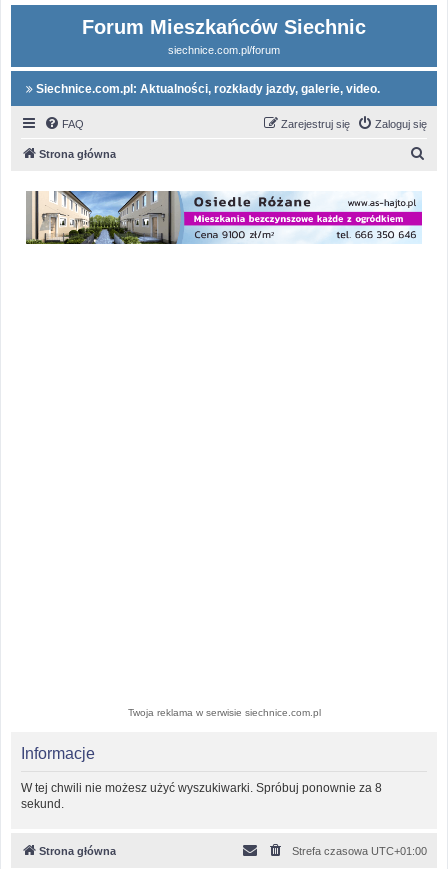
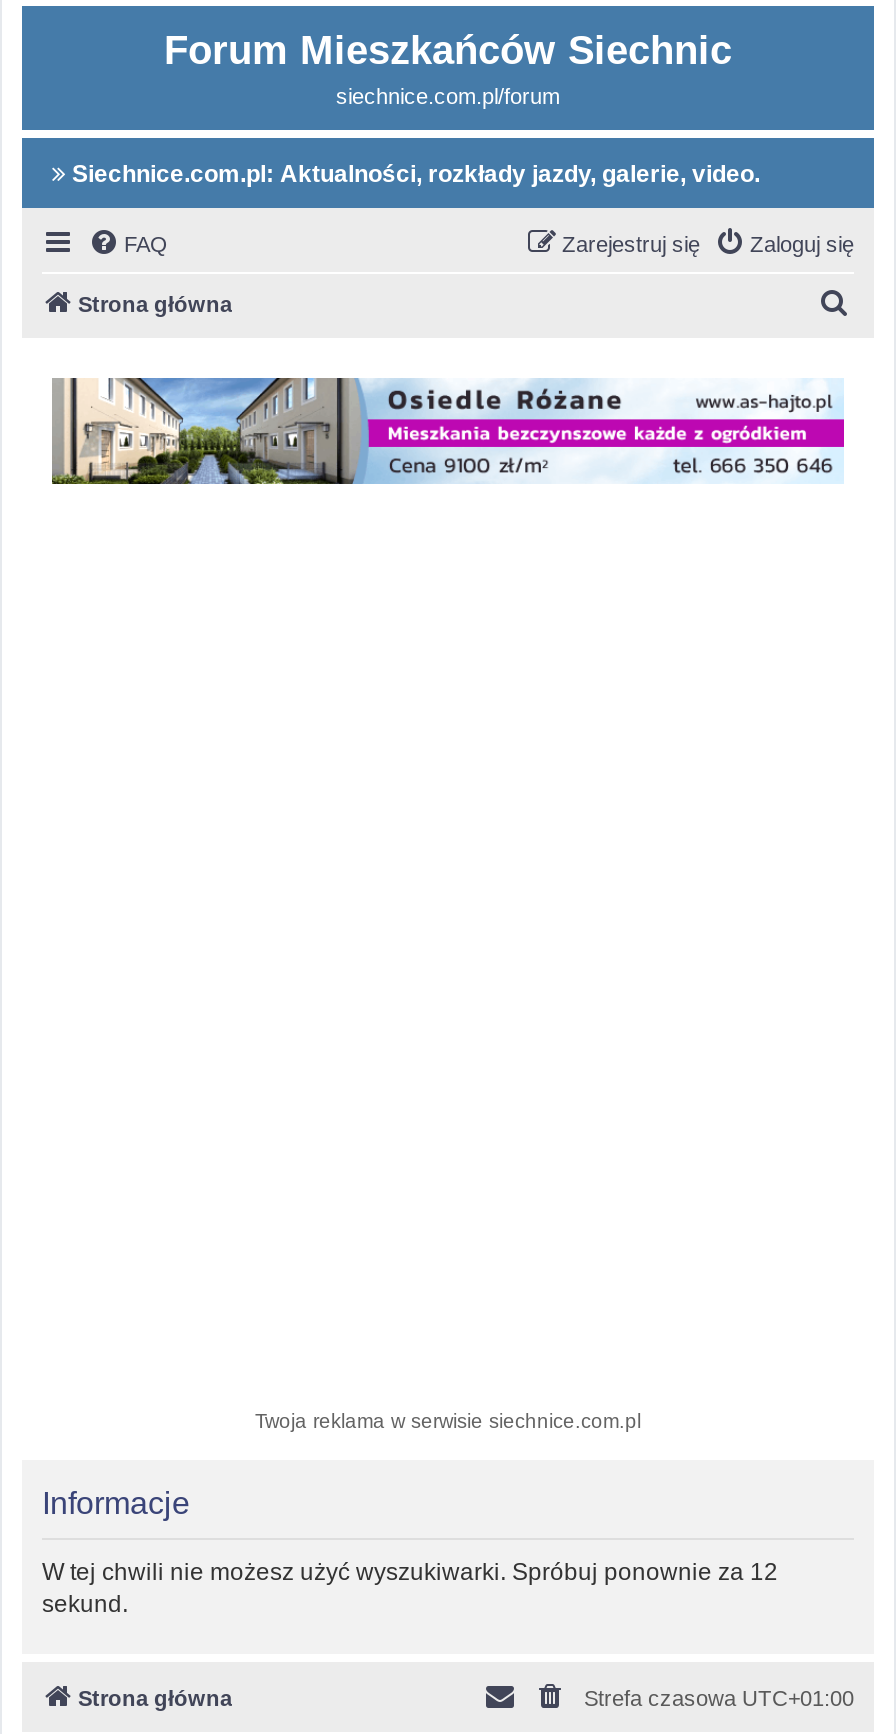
- W tej chwili nie możesz użyć wyszukiwarki. Spróbuj ponownie za 8
+ W tej chwili nie możesz użyć wyszukiwarki. Spróbuj ponownie za 12
